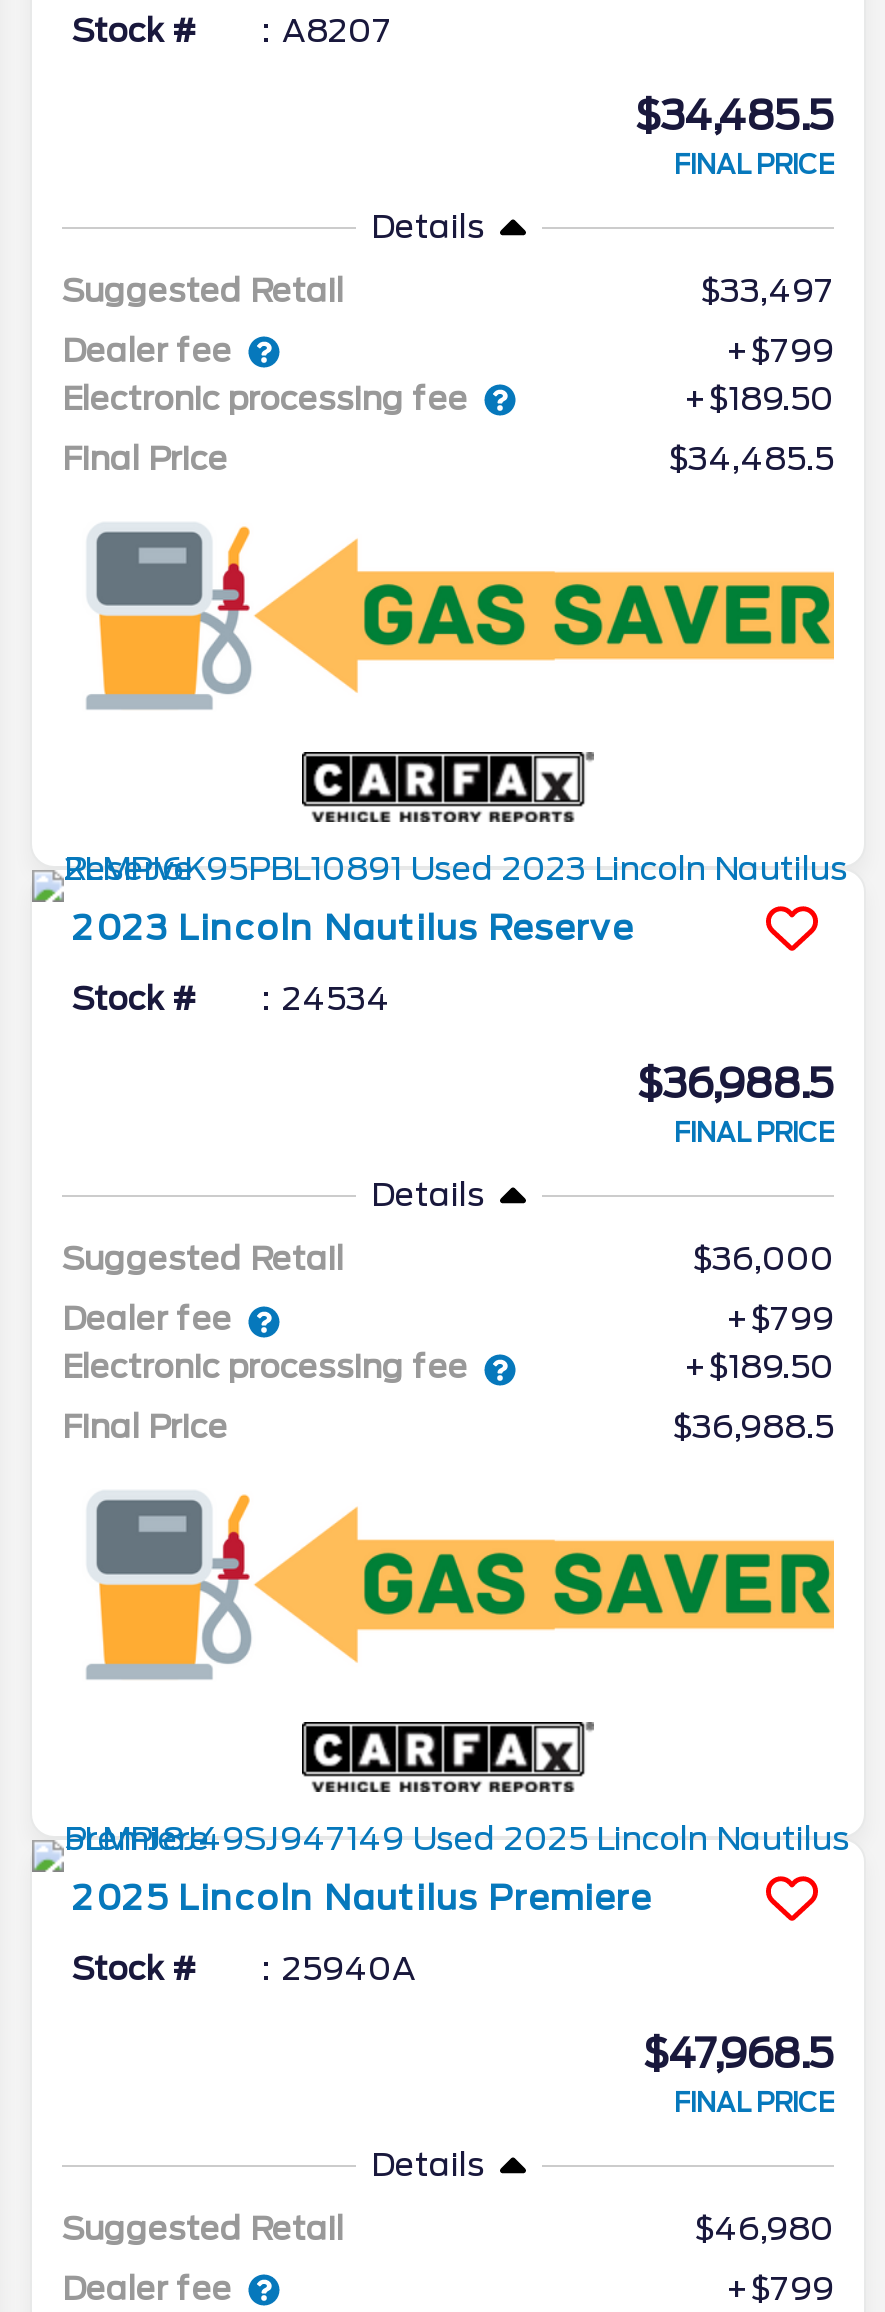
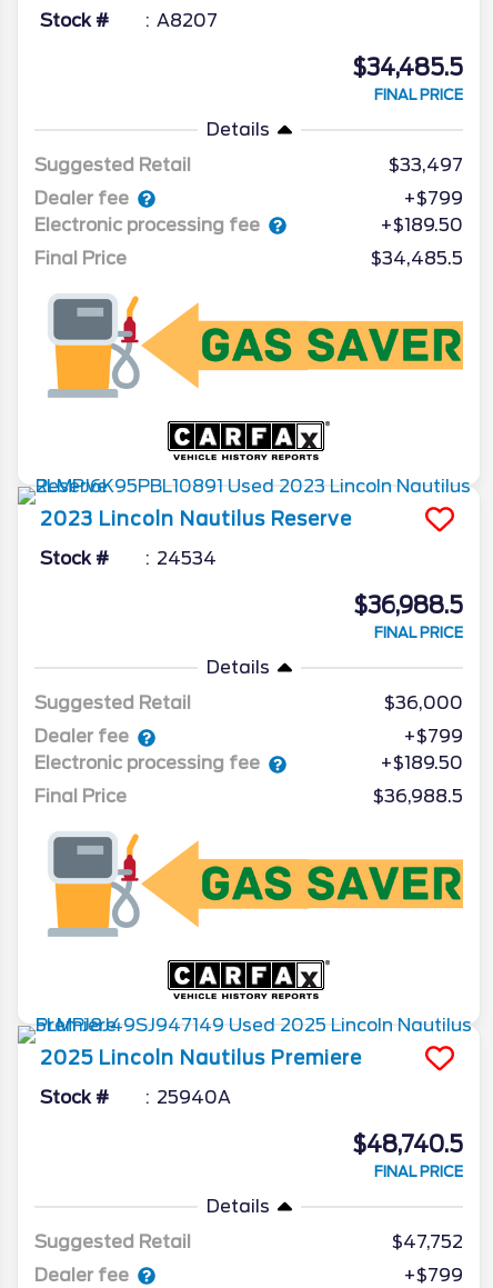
- $47,968.5
+ $48,740.5

- $46,980
+ $47,752
